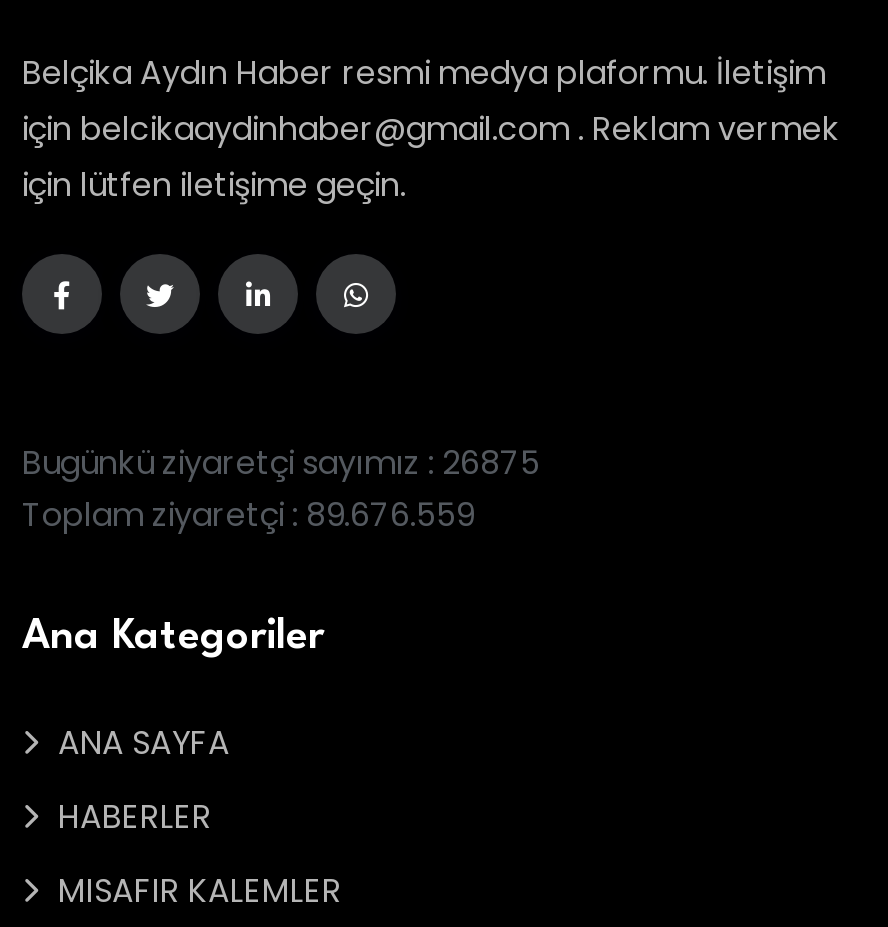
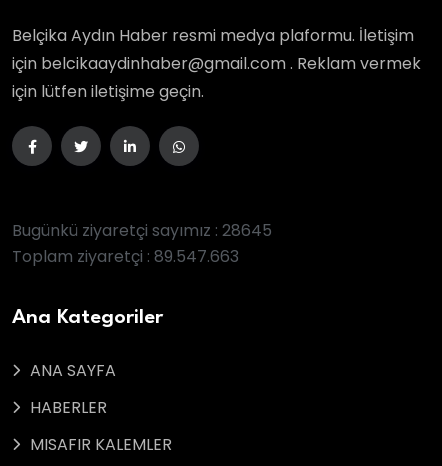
- Bugünkü ziyaretçi sayımız : 26875
+ Bugünkü ziyaretçi sayımız : 28645

- Toplam ziyaretçi : 89.676.559
+ Toplam ziyaretçi : 89.547.663
